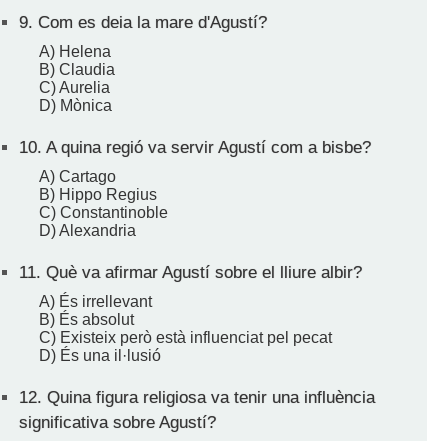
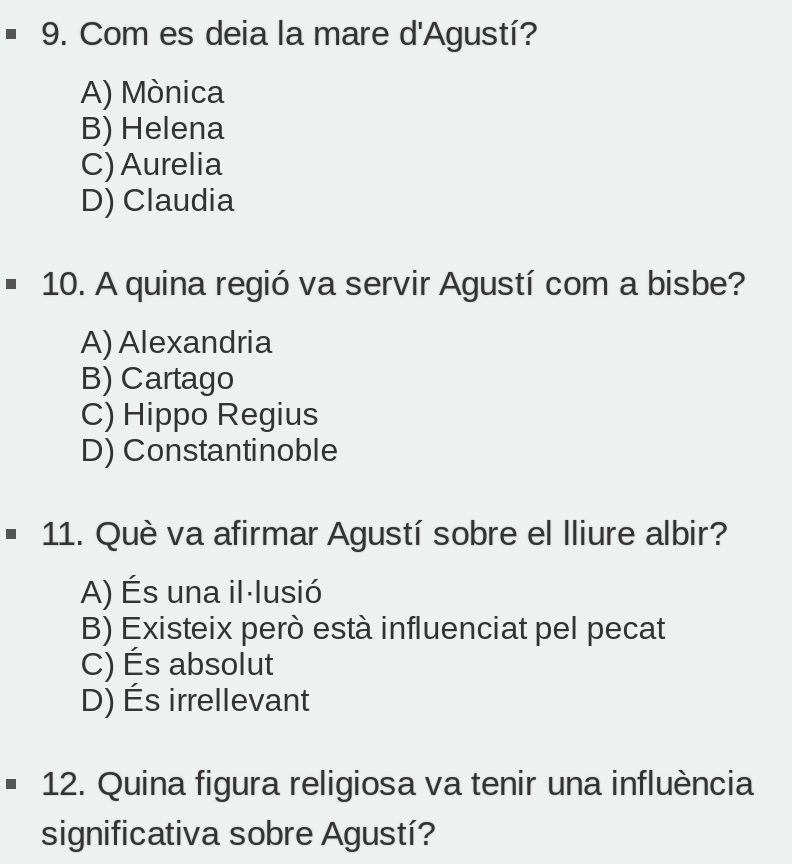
- A) Helena
+ A) Mònica

- B) Claudia
+ B) Helena

- D) Mònica
+ D) Claudia

- A) Cartago
- B) Hippo Regius
- C) Constantinoble
- D) Alexandria
+ A) Alexandria
+ B) Cartago
+ C) Hippo Regius
+ D) Constantinoble

- A) És irrellevant
- B) És absolut
- C) Existeix però està influenciat pel pecat
- D) És una il·lusió
+ A) És una il·lusió
+ B) Existeix però està influenciat pel pecat
+ C) És absolut
+ D) És irrellevant
